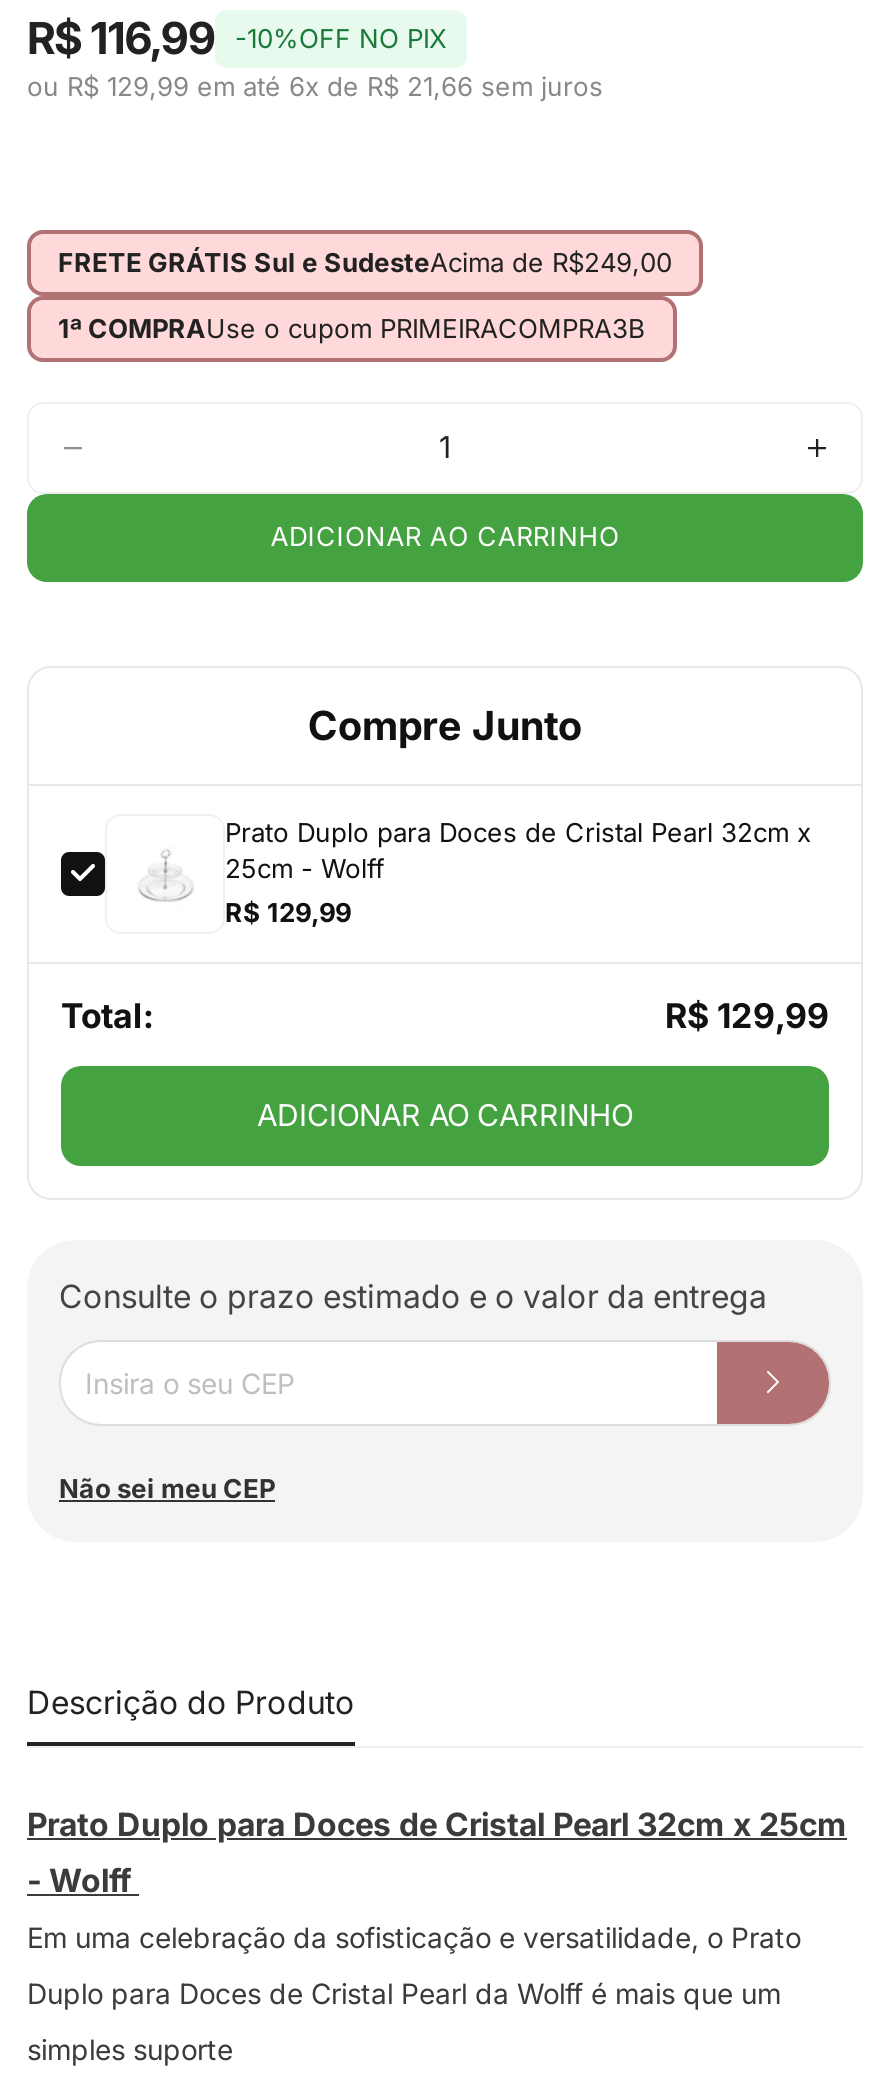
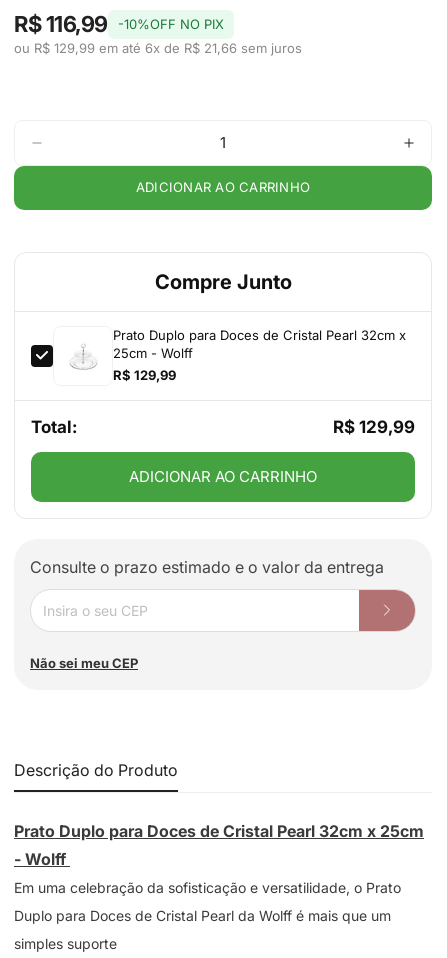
- [image]
- FRETE GRÁTIS Sul e SudesteAcima de R$249,00
- 1ª COMPRAUse o cupom PRIMEIRACOMPRA3B
